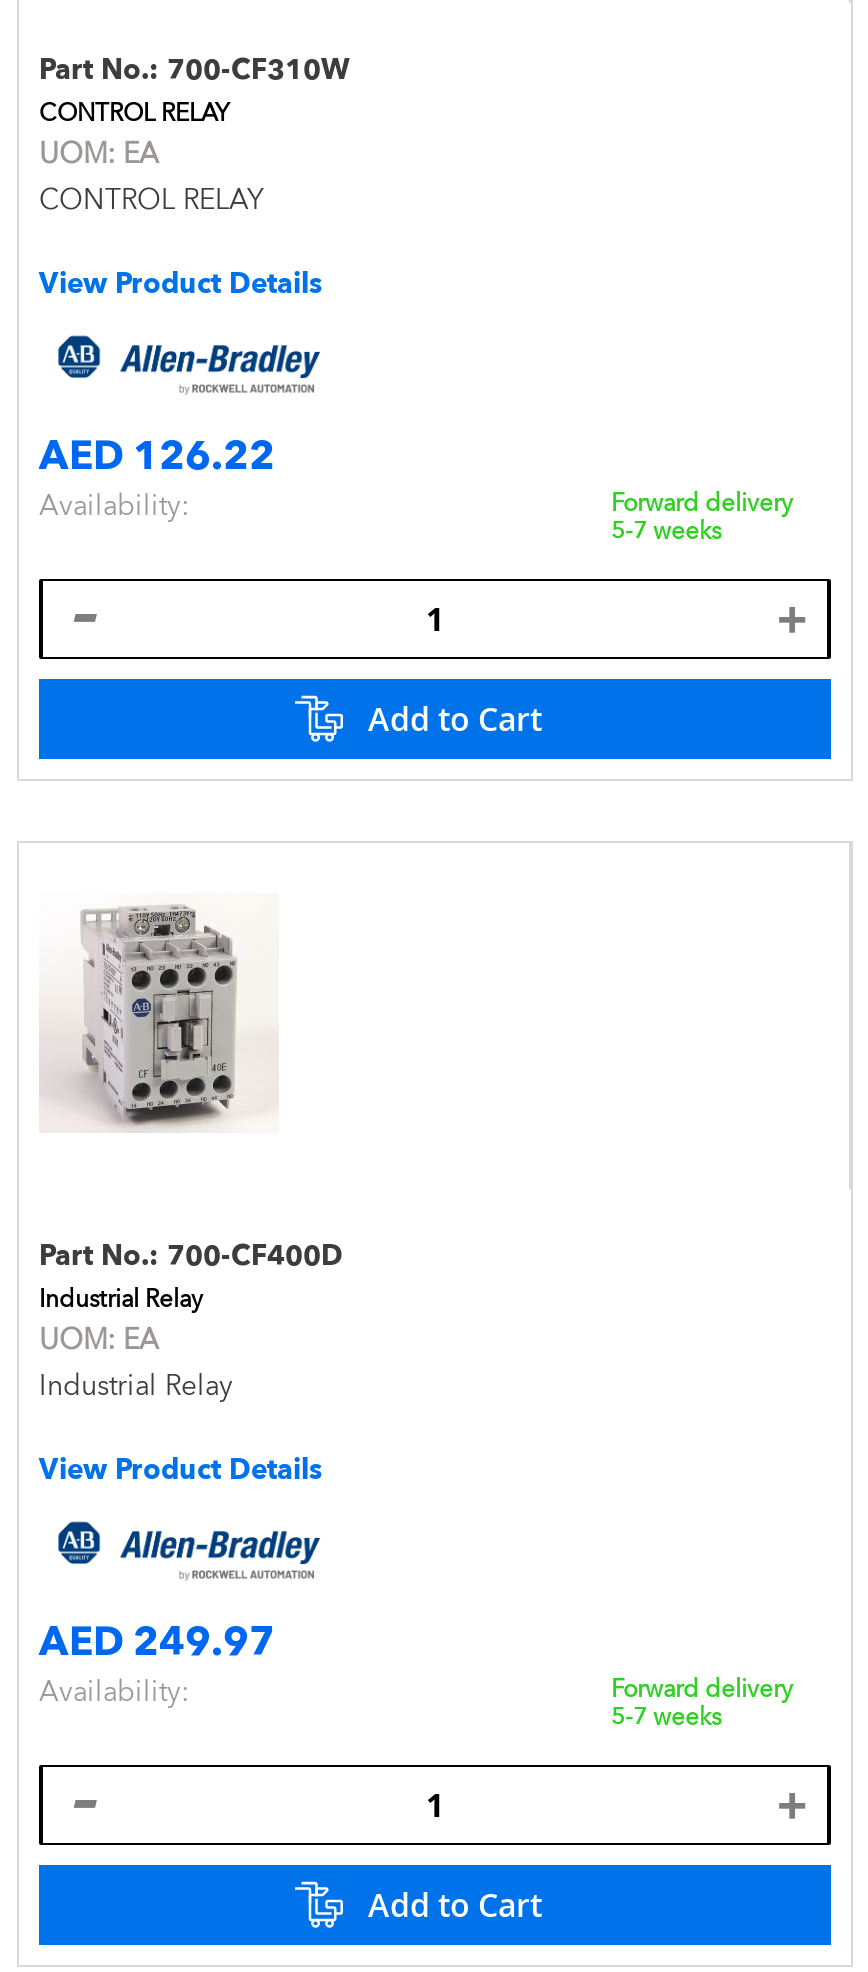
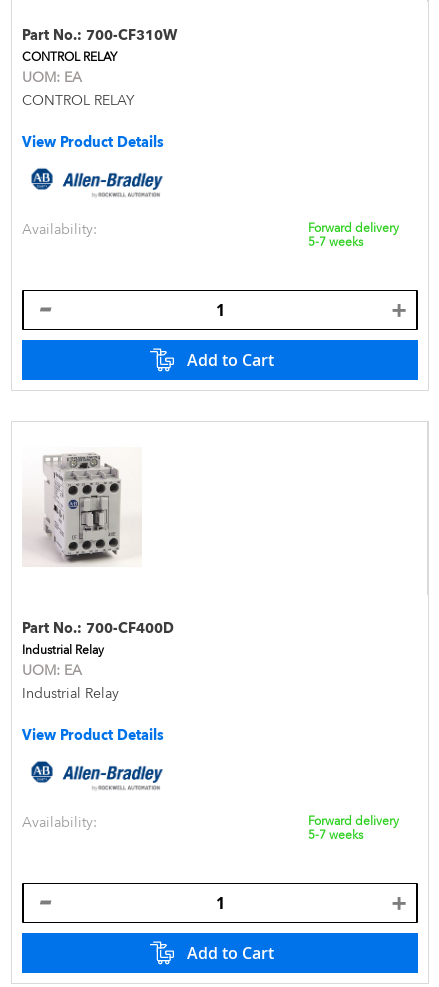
- AED 126.22

moved up: Availability: | Forward delivery | 5-7 weeks

- AED 249.97

moved up: Availability: | Forward delivery | 5-7 weeks
